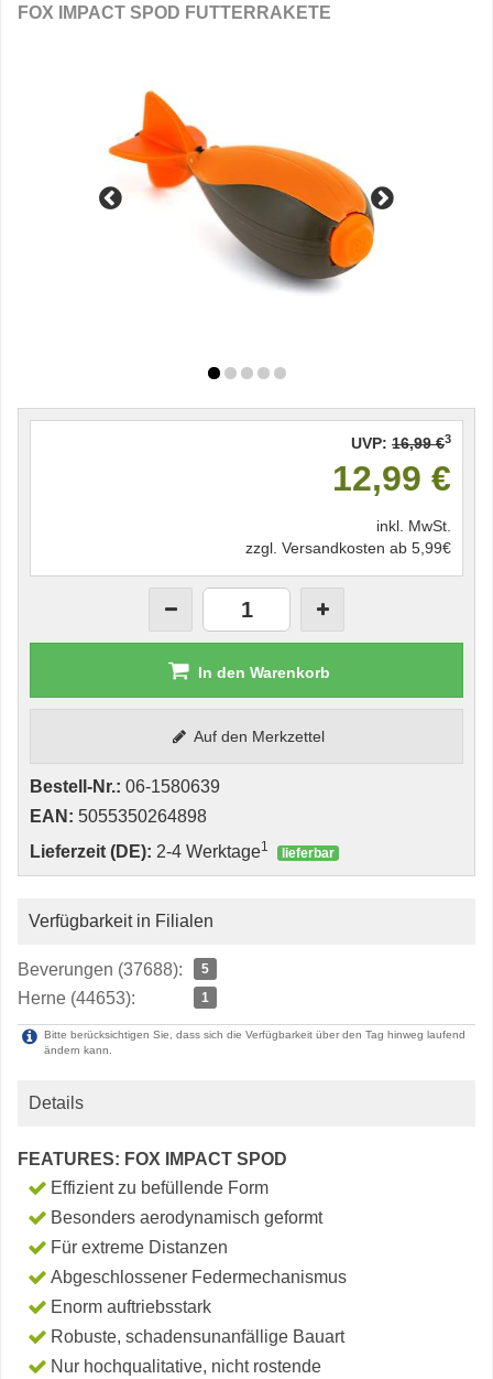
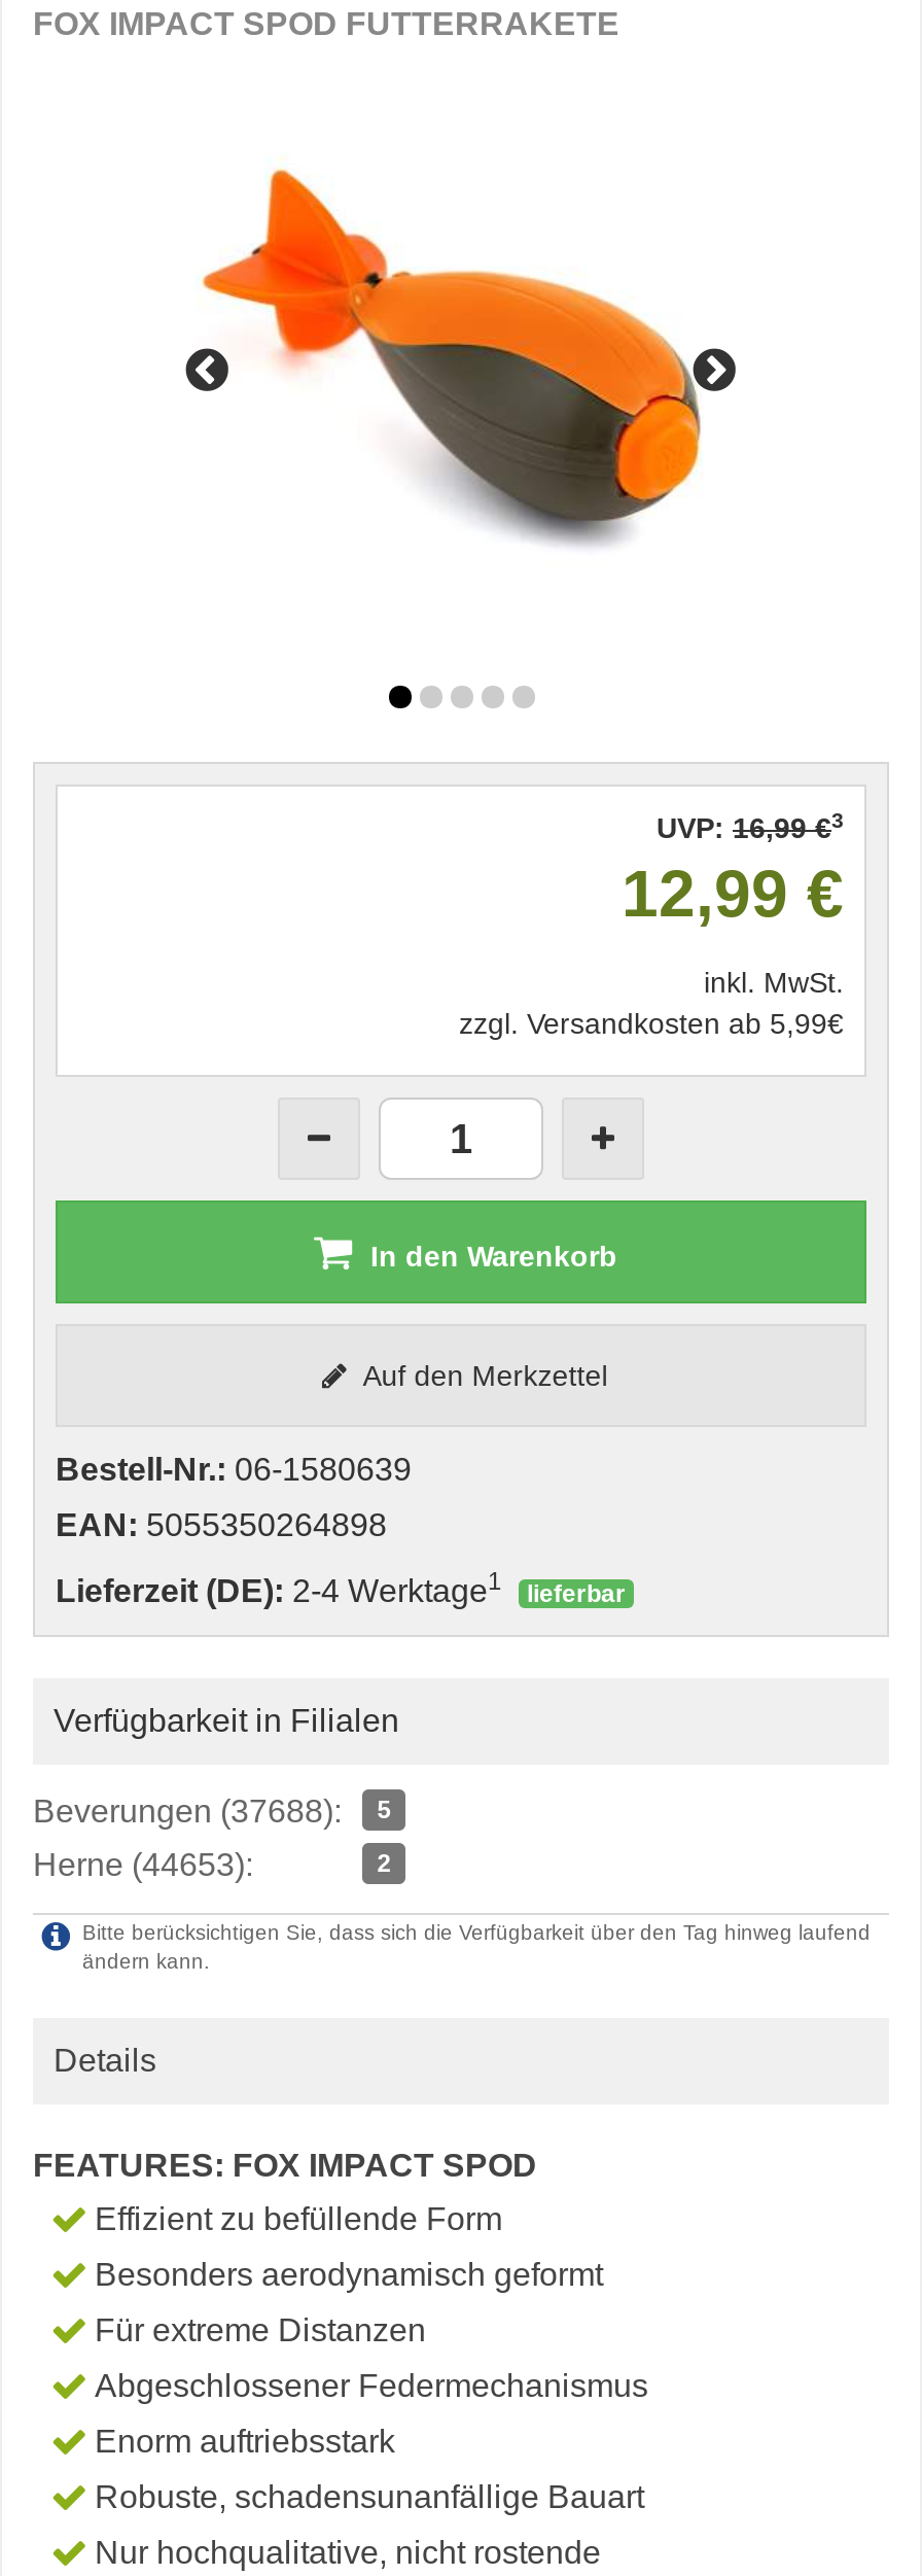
- 1
+ 2
